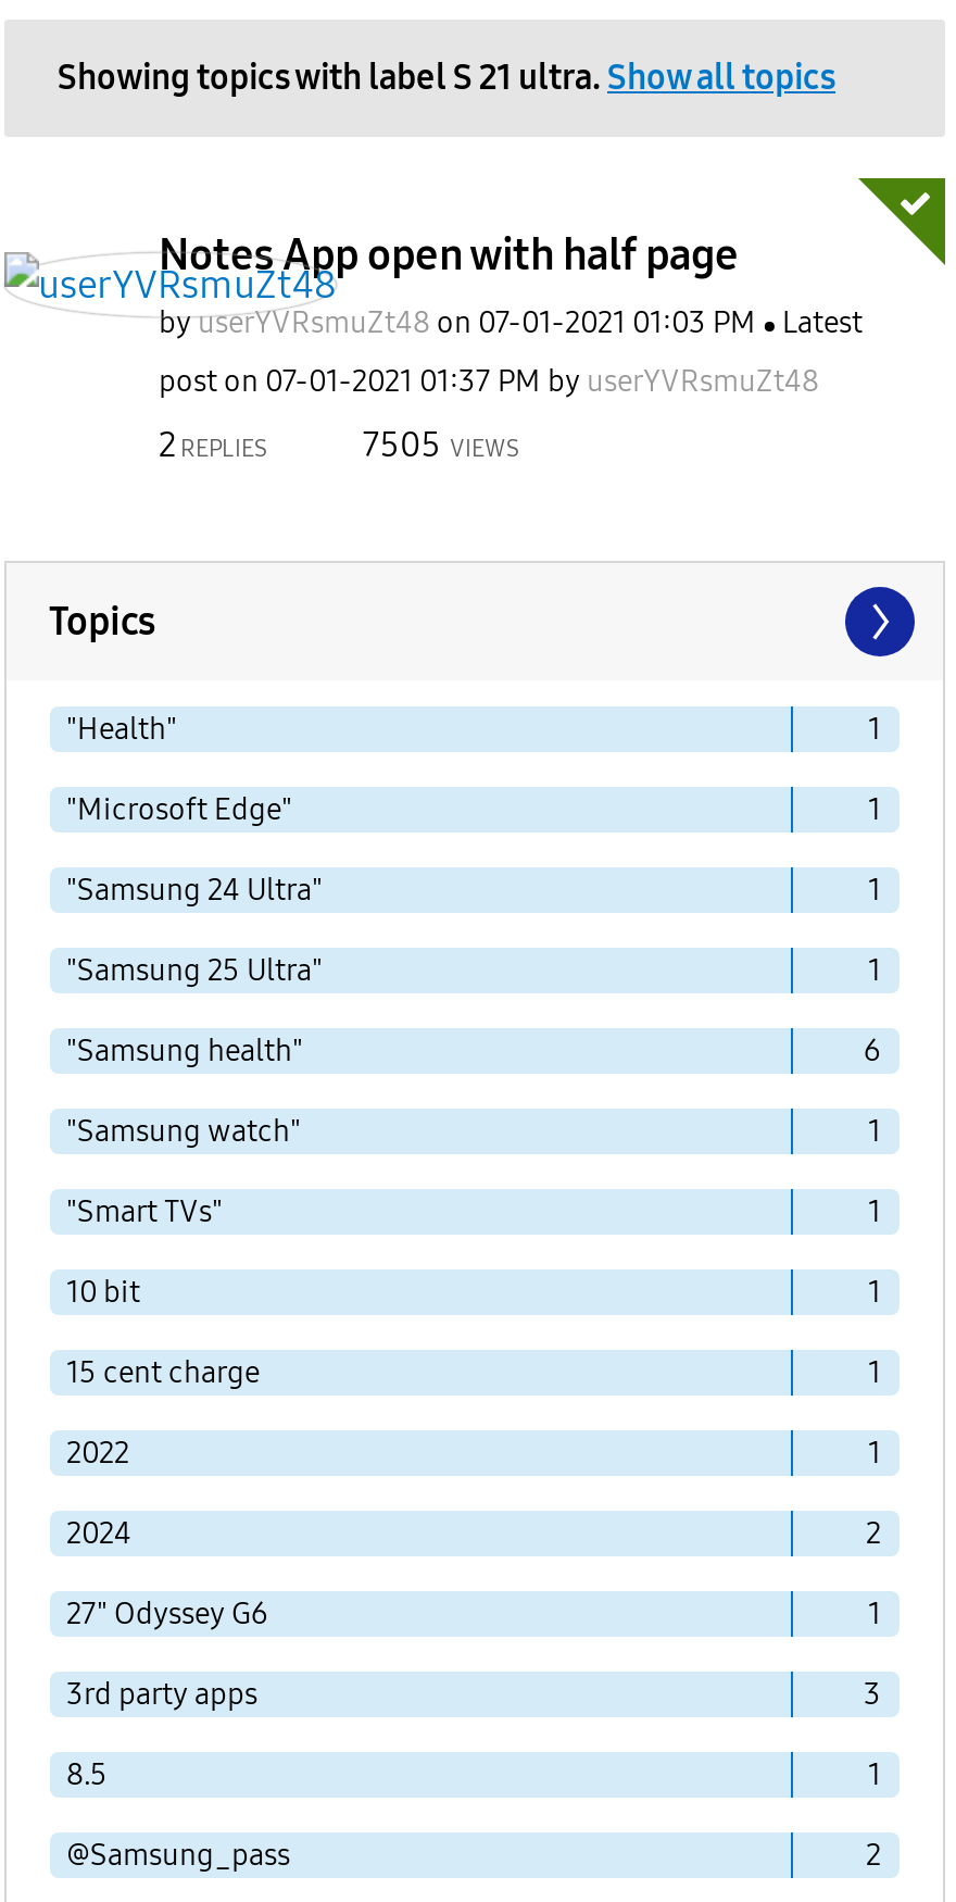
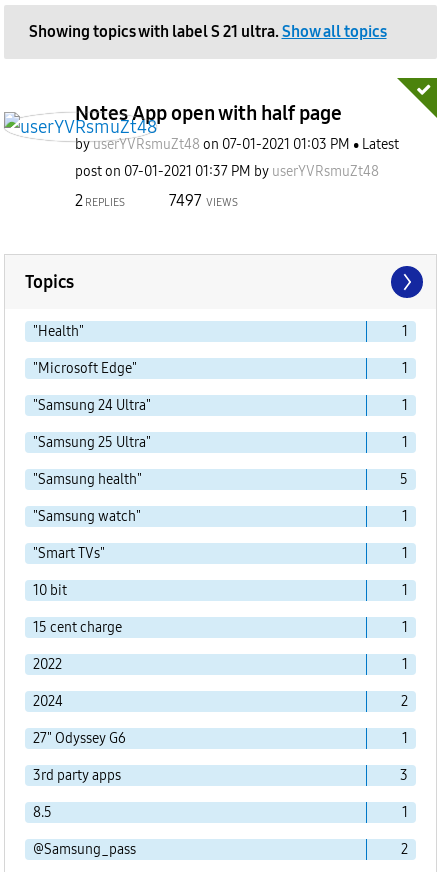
- 7505 VIEWS
+ 7497 VIEWS

- 6
+ 5
